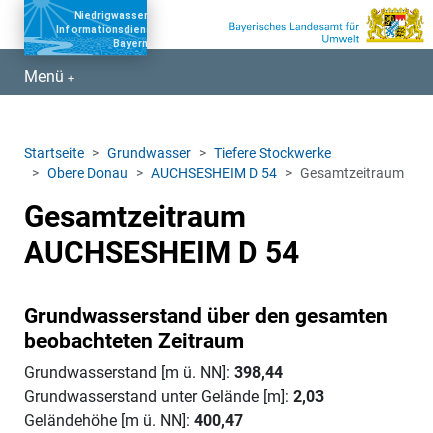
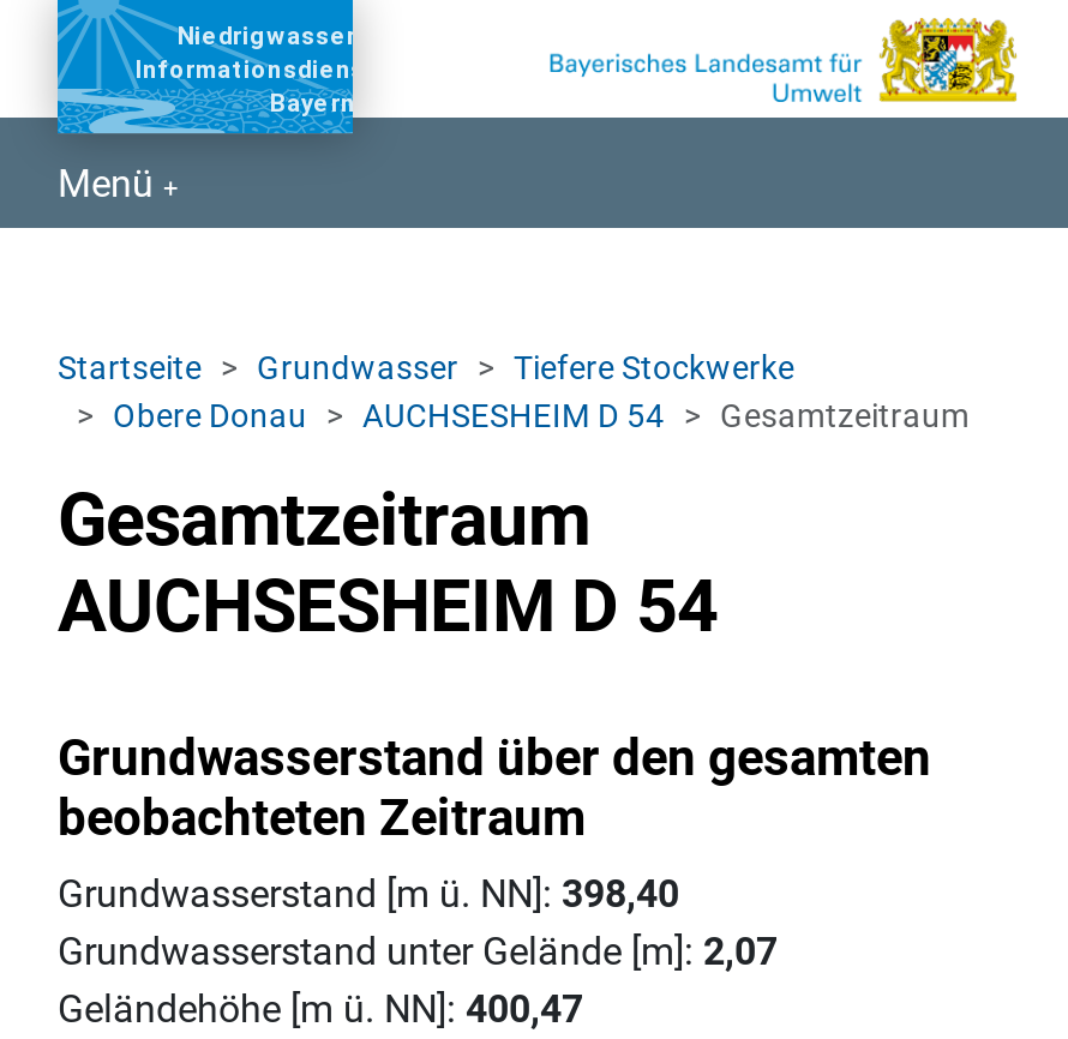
- Grundwasserstand [m ü. NN]: 398,44
+ Grundwasserstand [m ü. NN]: 398,40

- Grundwasserstand unter Gelände [m]: 2,03
+ Grundwasserstand unter Gelände [m]: 2,07
